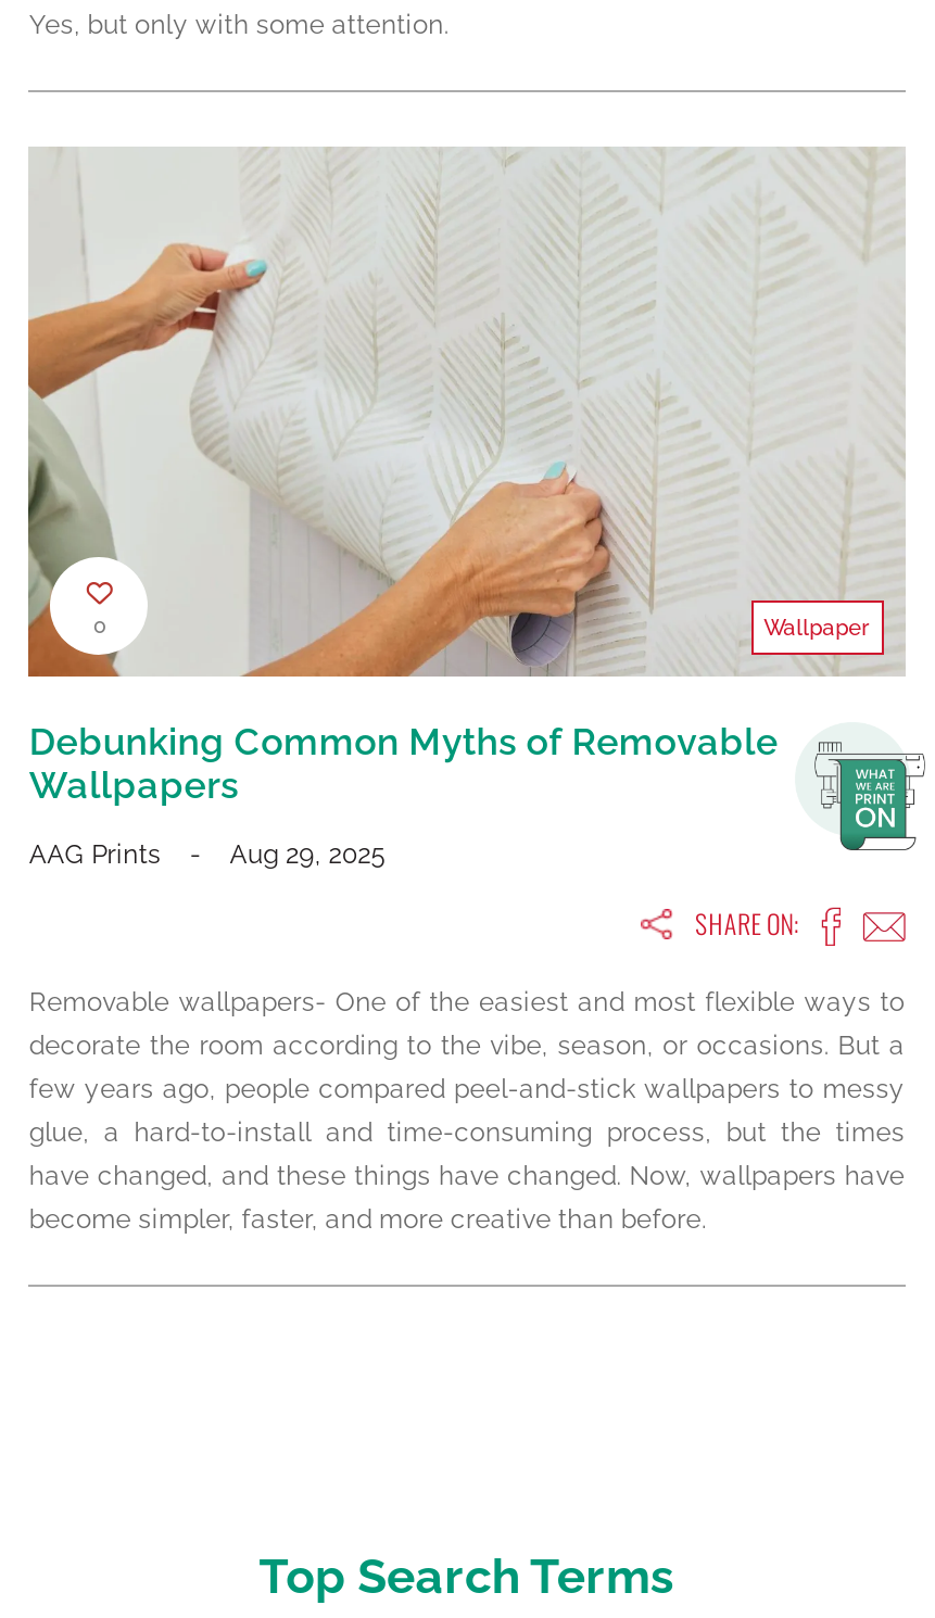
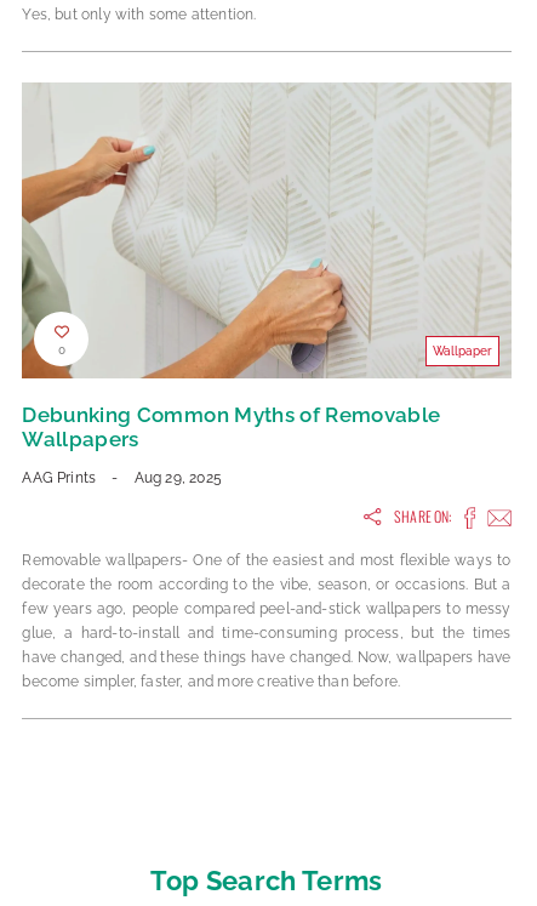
- [image]
